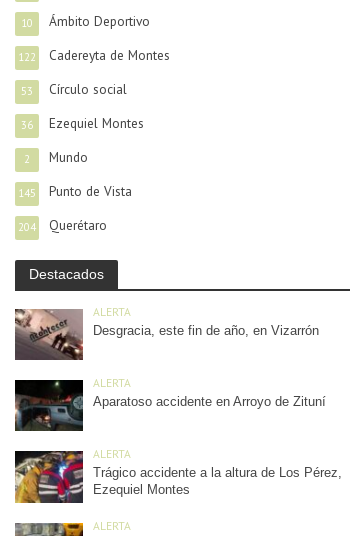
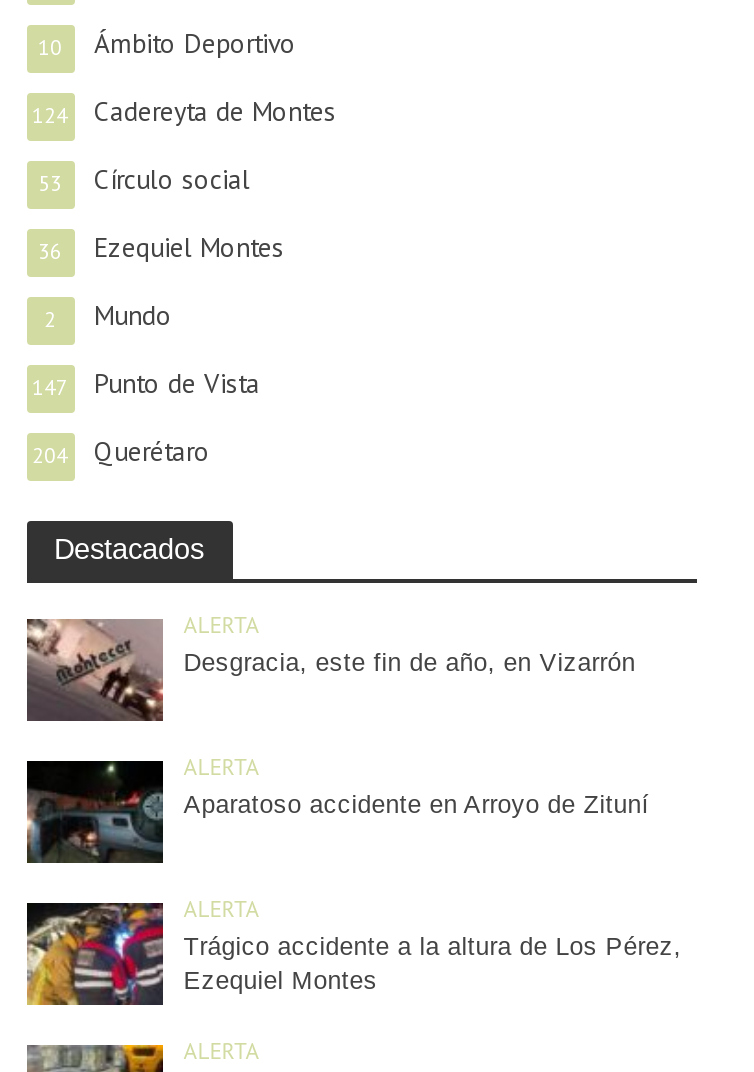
- 122 Cadereyta de Montes
+ 124 Cadereyta de Montes

- 145 Punto de Vista
+ 147 Punto de Vista
